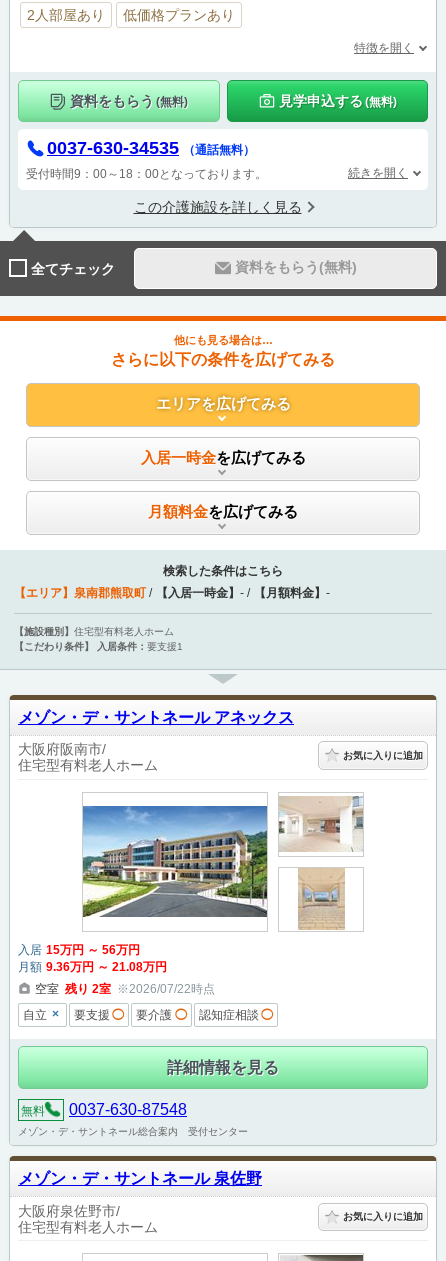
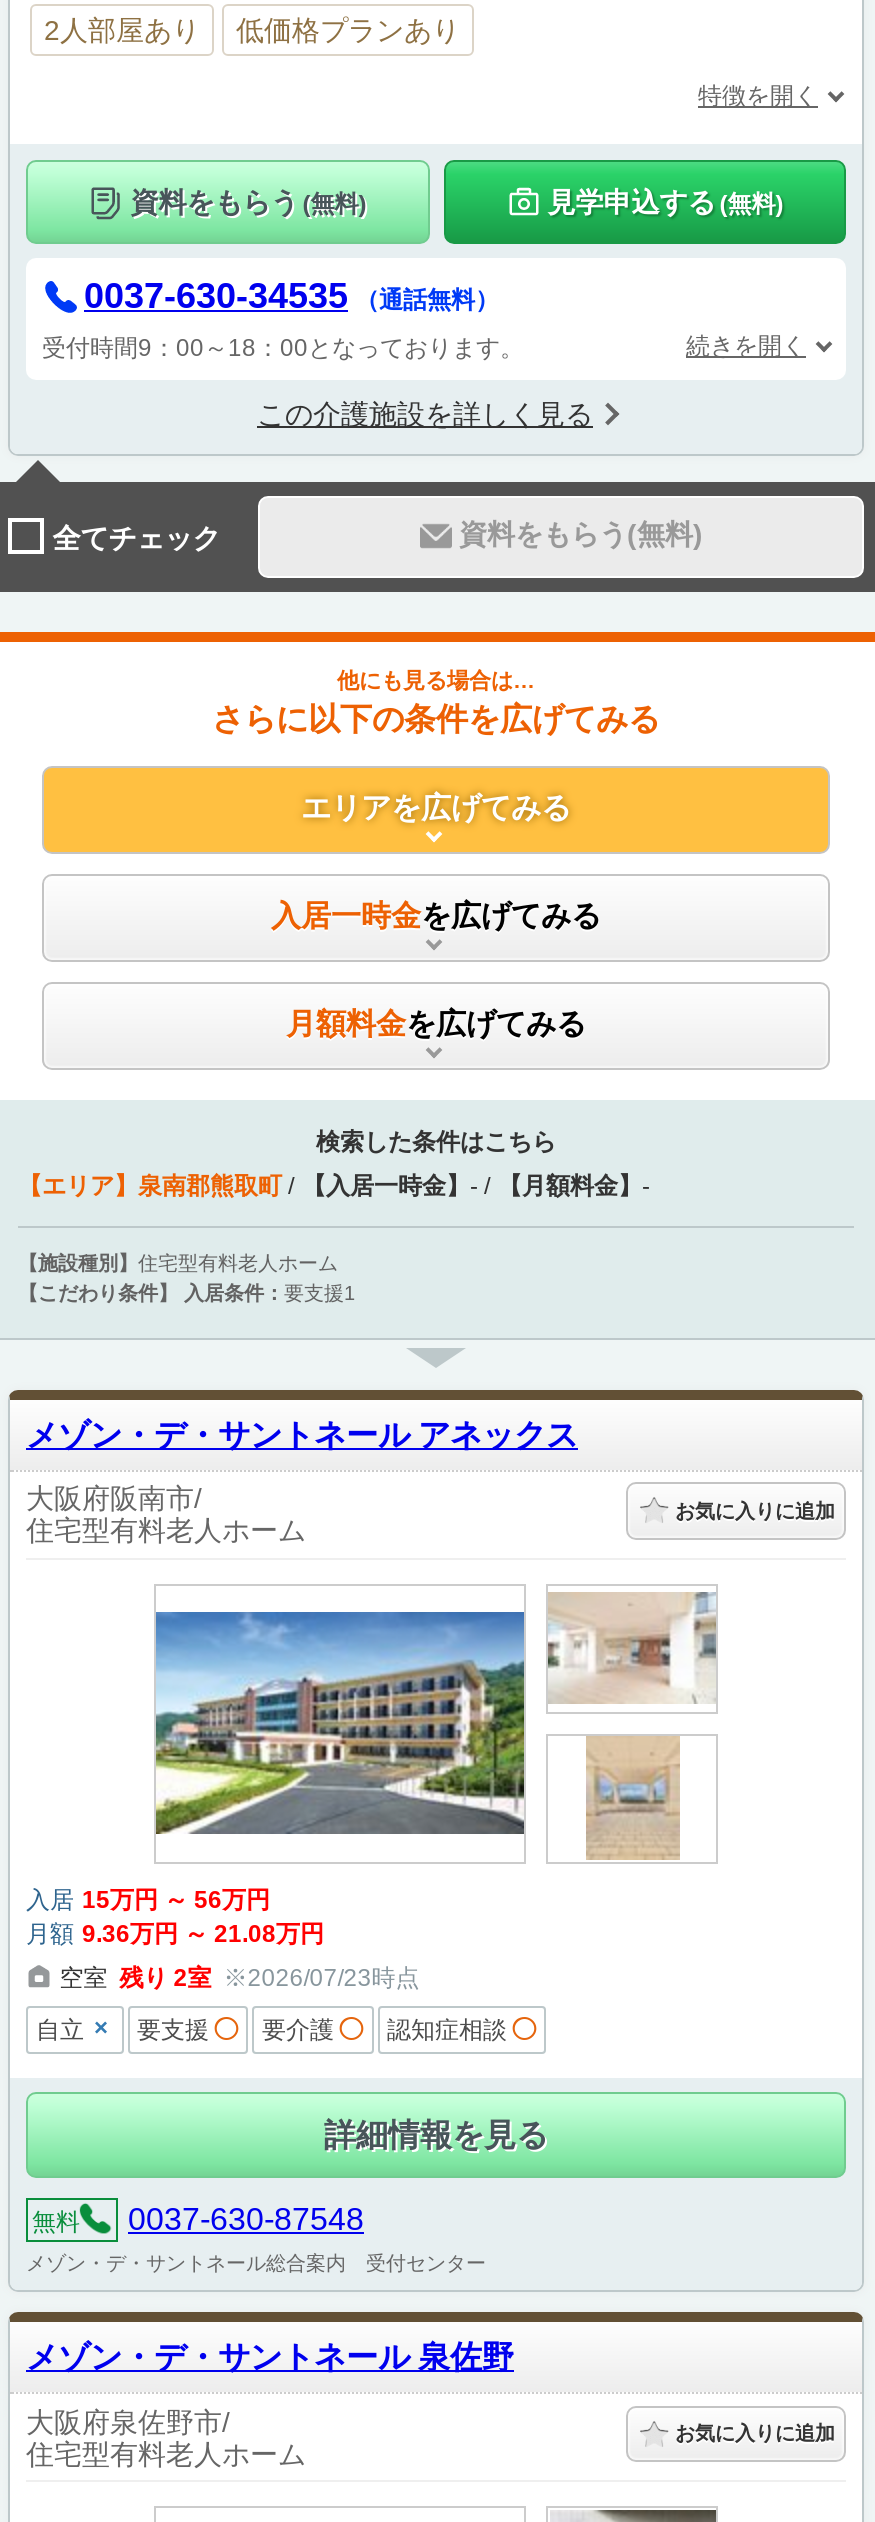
- 空室 残り 2室 ※2026/07/22時点
+ 空室 残り 2室 ※2026/07/23時点
